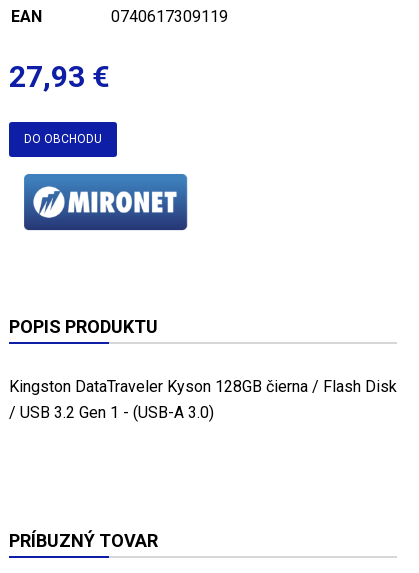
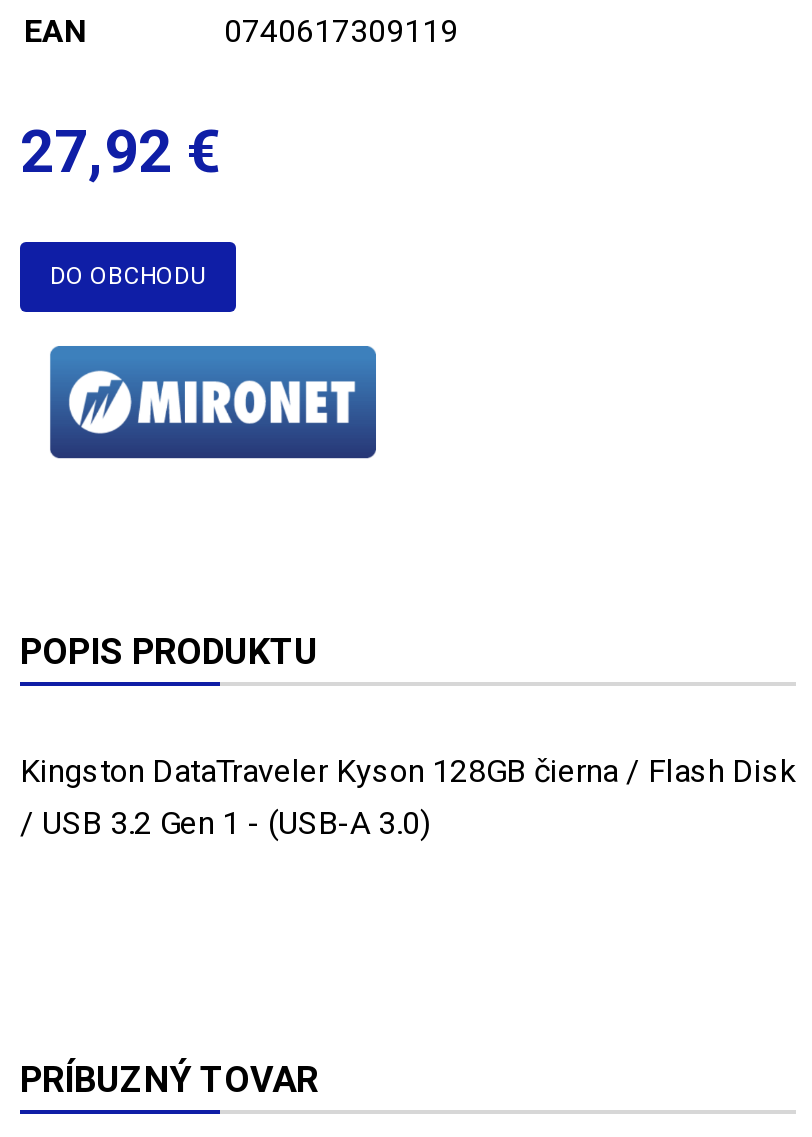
- 27,93 €
+ 27,92 €
